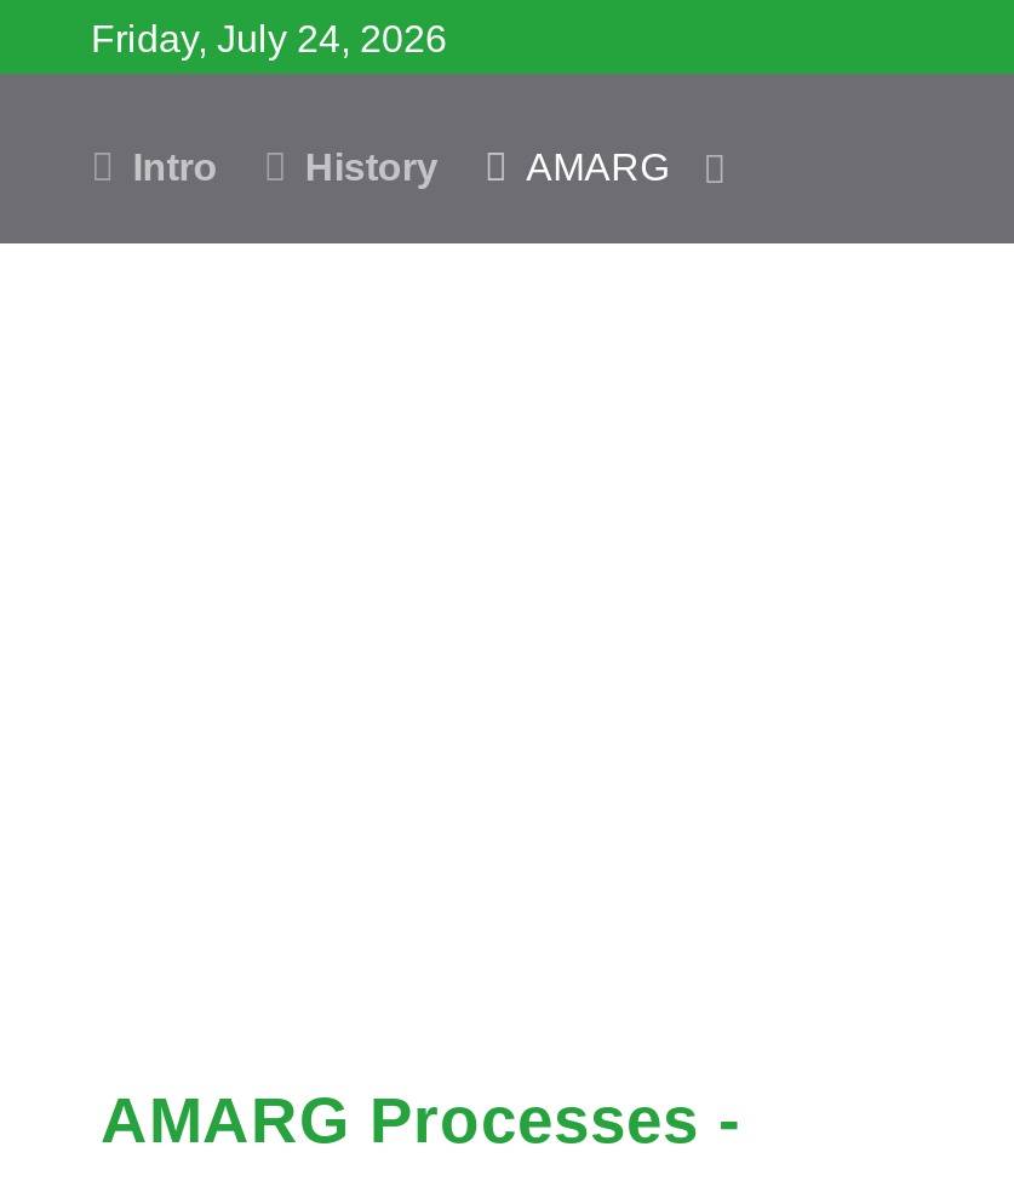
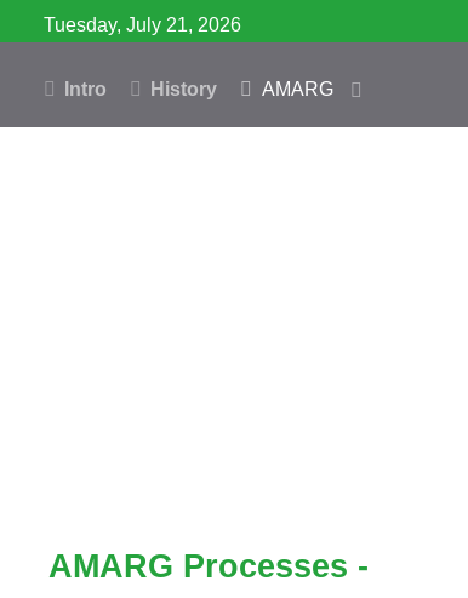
- Friday, July 24, 2026
+ Tuesday, July 21, 2026
